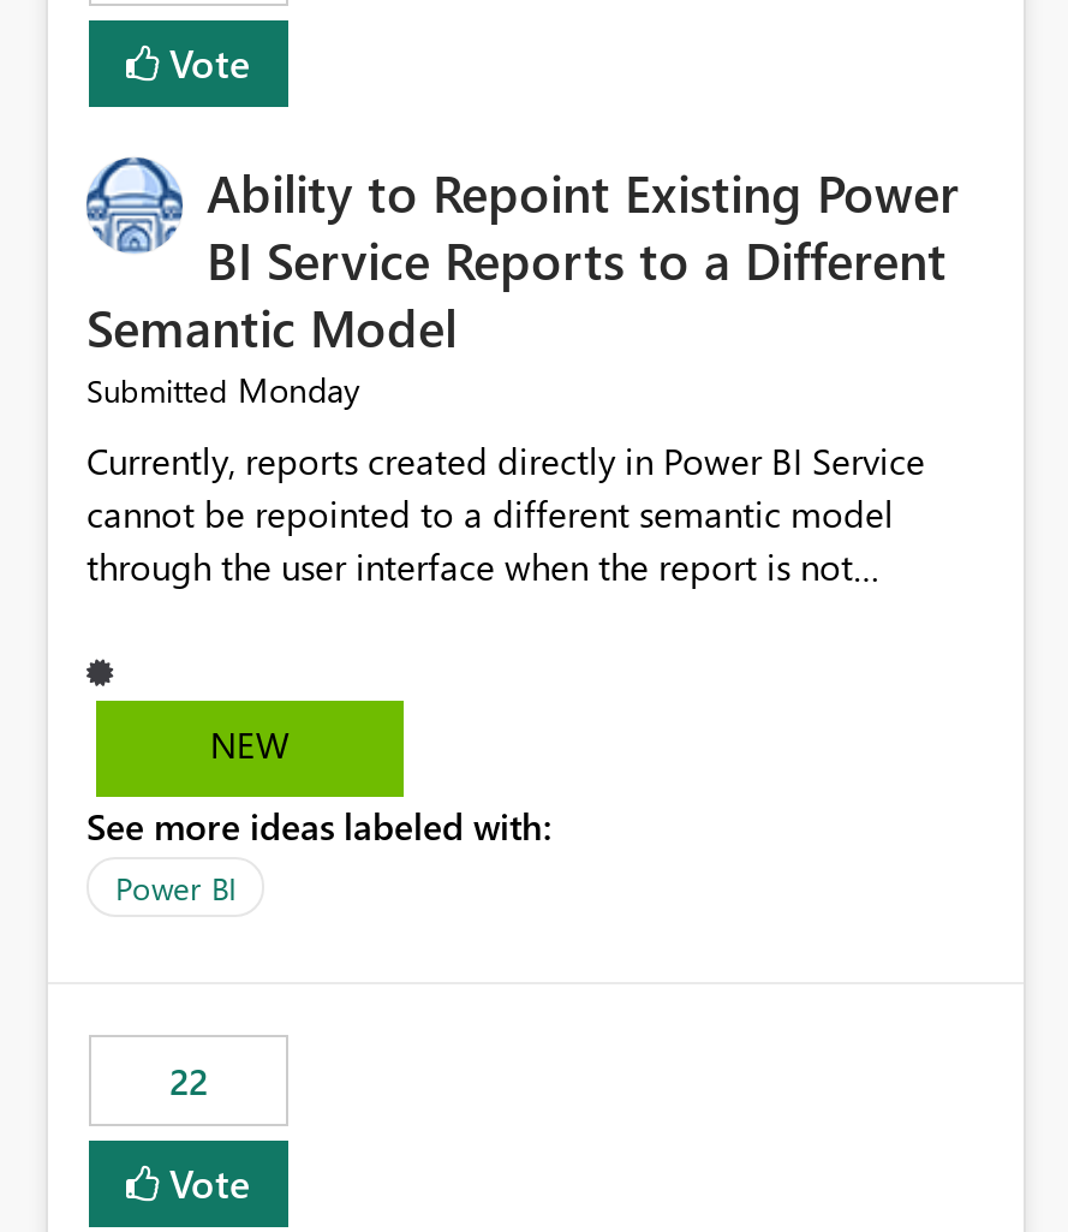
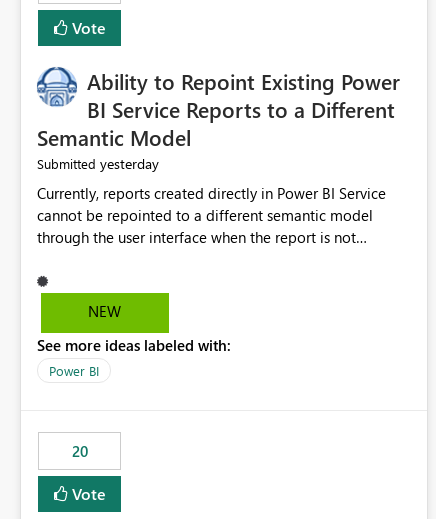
- Submitted Monday
+ Submitted yesterday

- 22
+ 20
